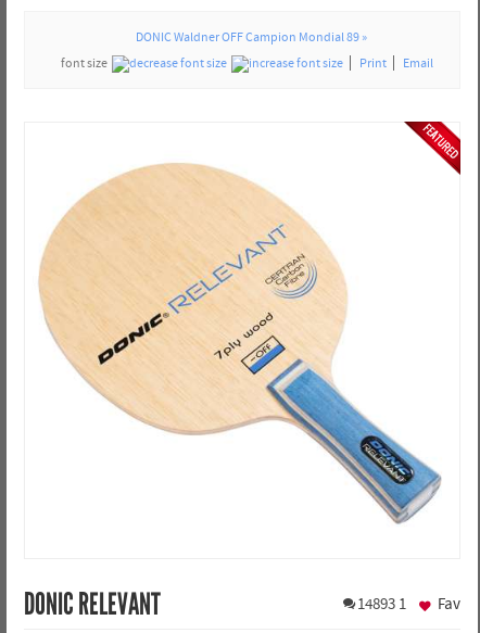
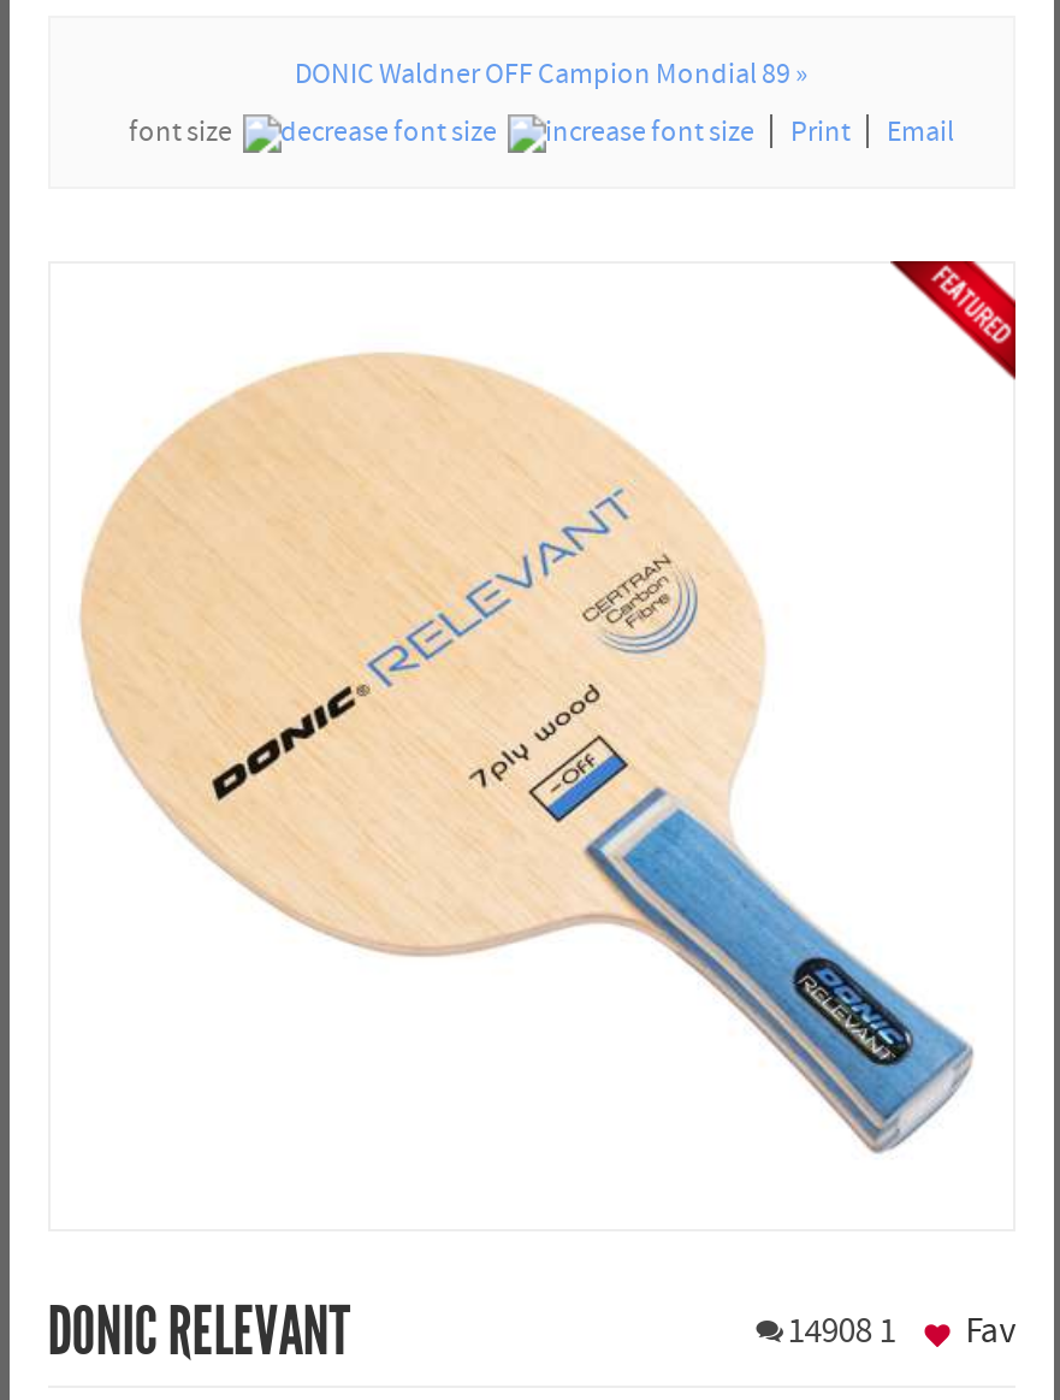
- 14893 1 Fav
+ 14908 1 Fav
